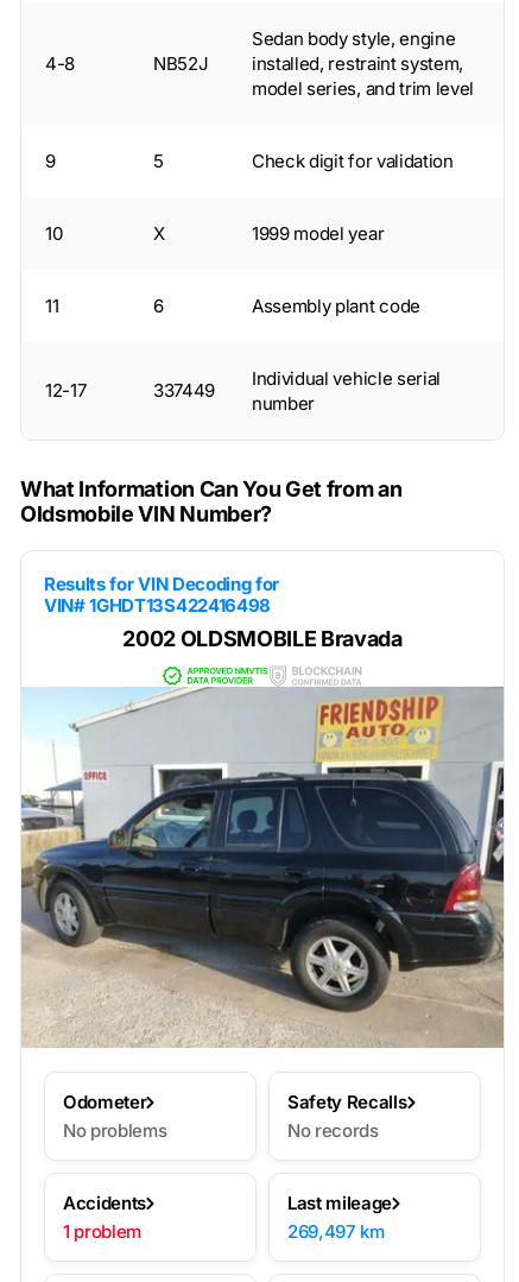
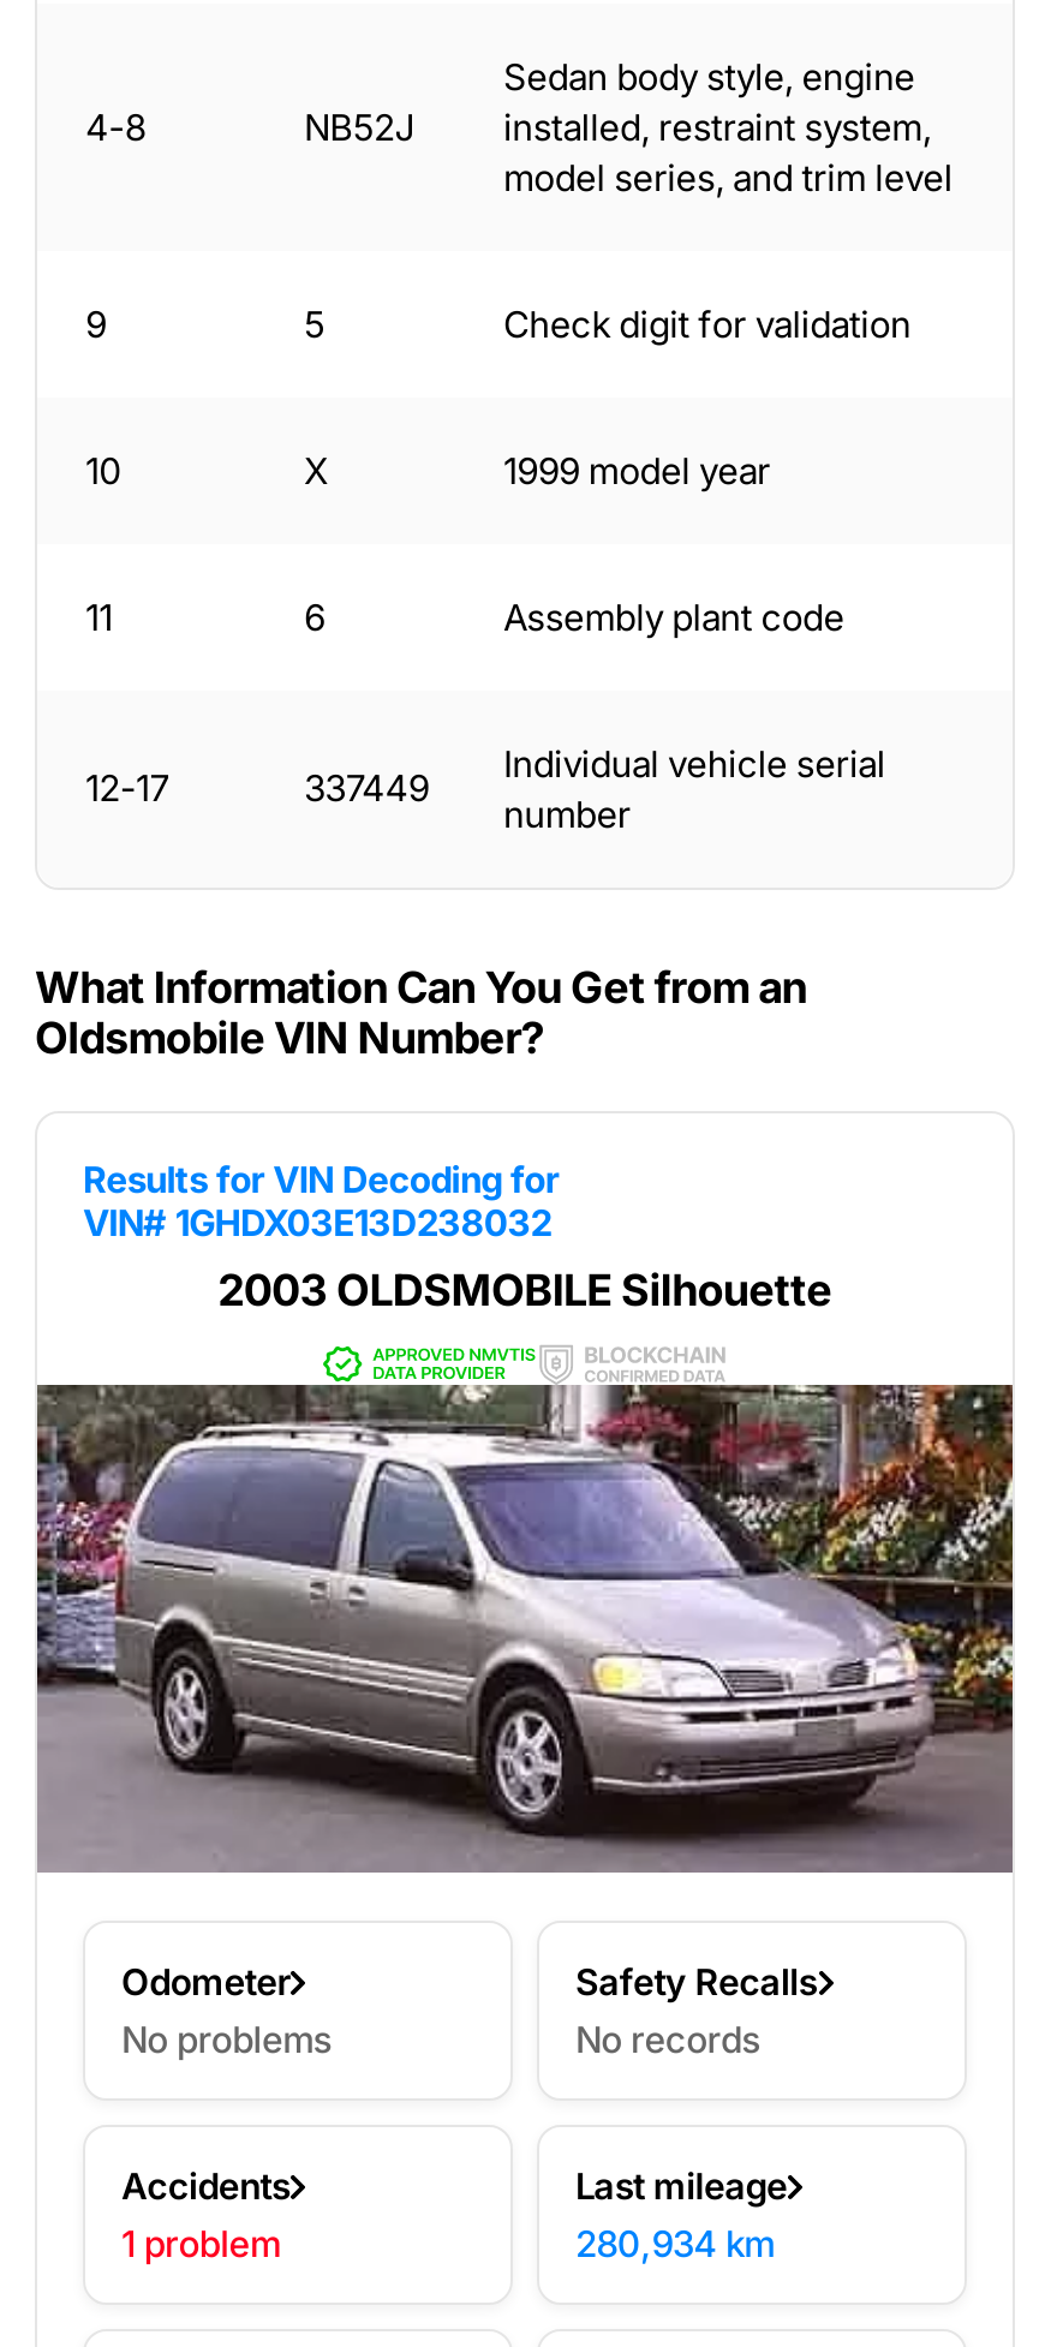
- VIN# 1GHDT13S422416498
+ VIN# 1GHDX03E13D238032

- 2002 OLDSMOBILE Bravada
+ 2003 OLDSMOBILE Silhouette

- [image]
+ [image]

- 269,497 km
+ 280,934 km
